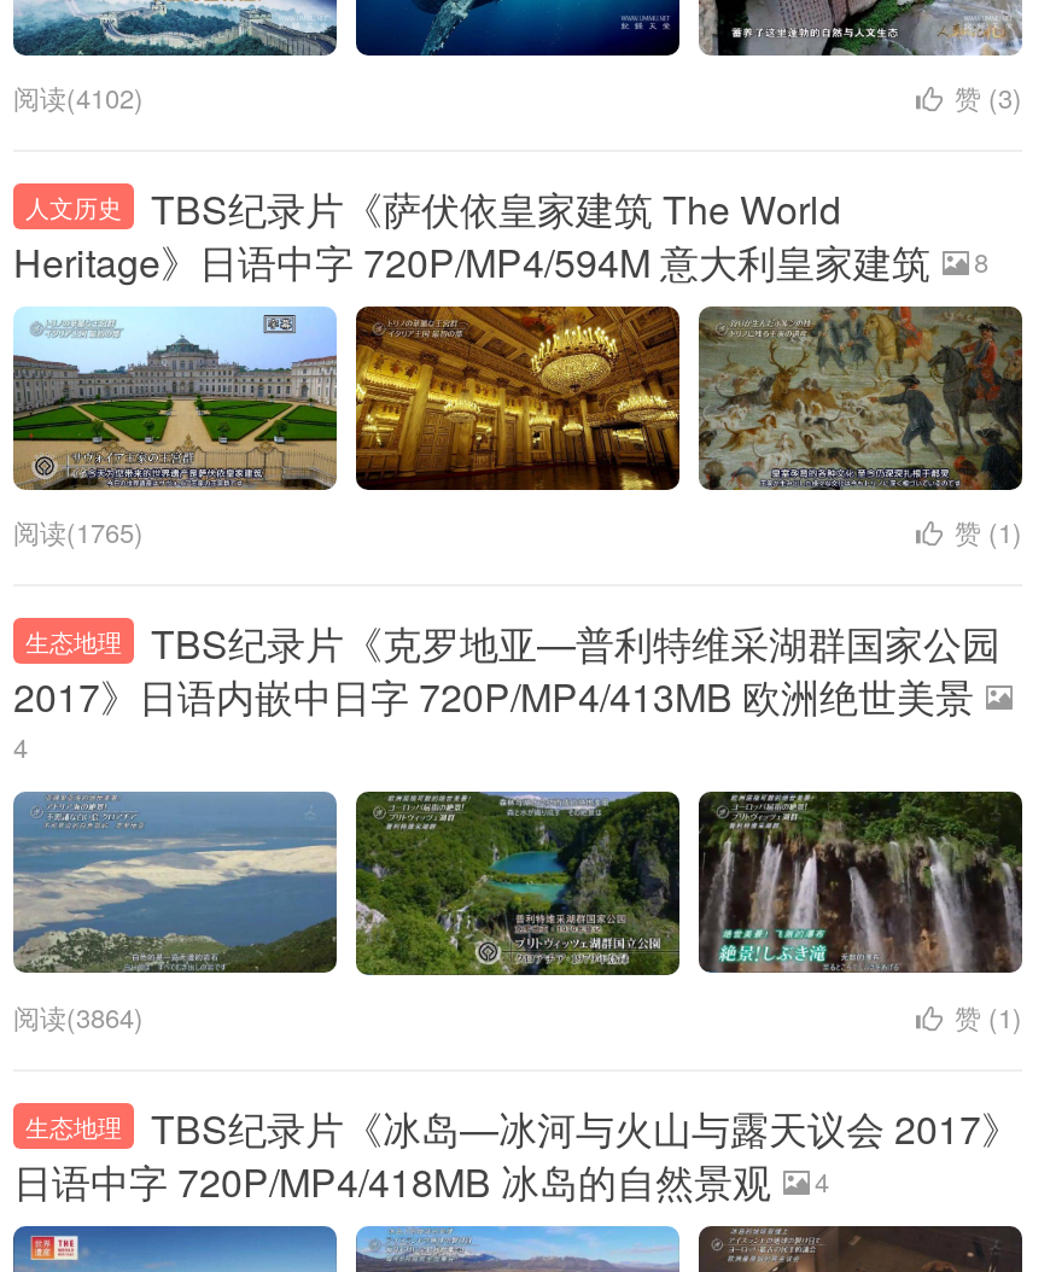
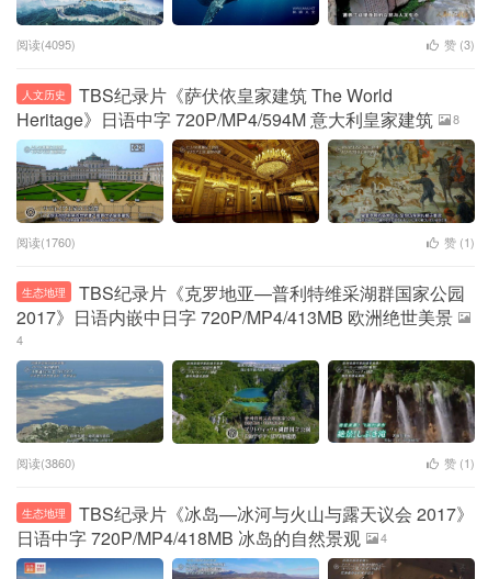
- 阅读(4102)
+ 阅读(4095)

- 阅读(1765)
+ 阅读(1760)

- 阅读(3864)
+ 阅读(3860)
